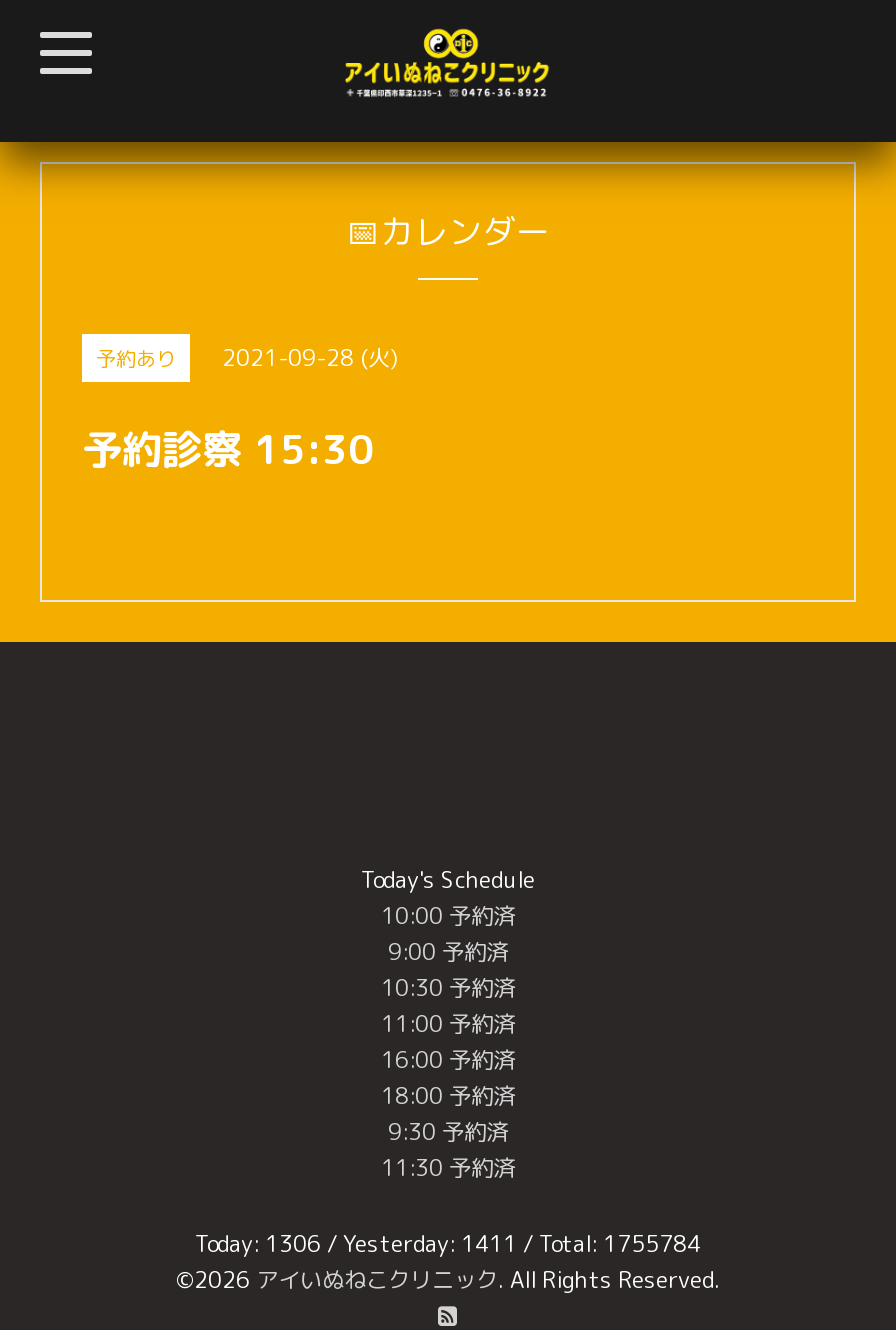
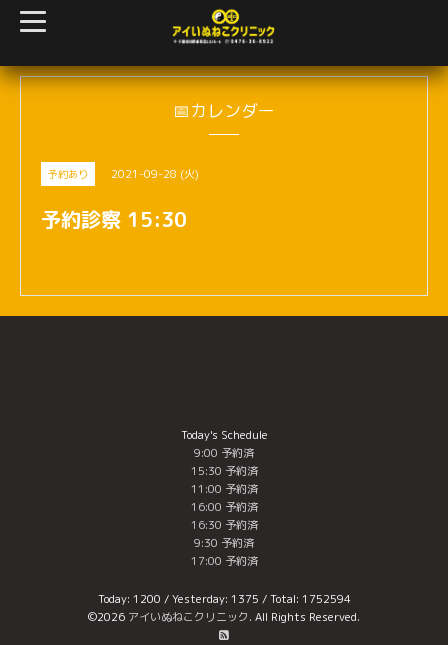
- 10:00 予約済

- 10:30 予約済
+ 15:30 予約済

- 18:00 予約済
+ 16:30 予約済

- 11:30 予約済
+ 17:00 予約済

- Today: 1306 / Yesterday: 1411 / Total: 1755784
+ Today: 1200 / Yesterday: 1375 / Total: 1752594
